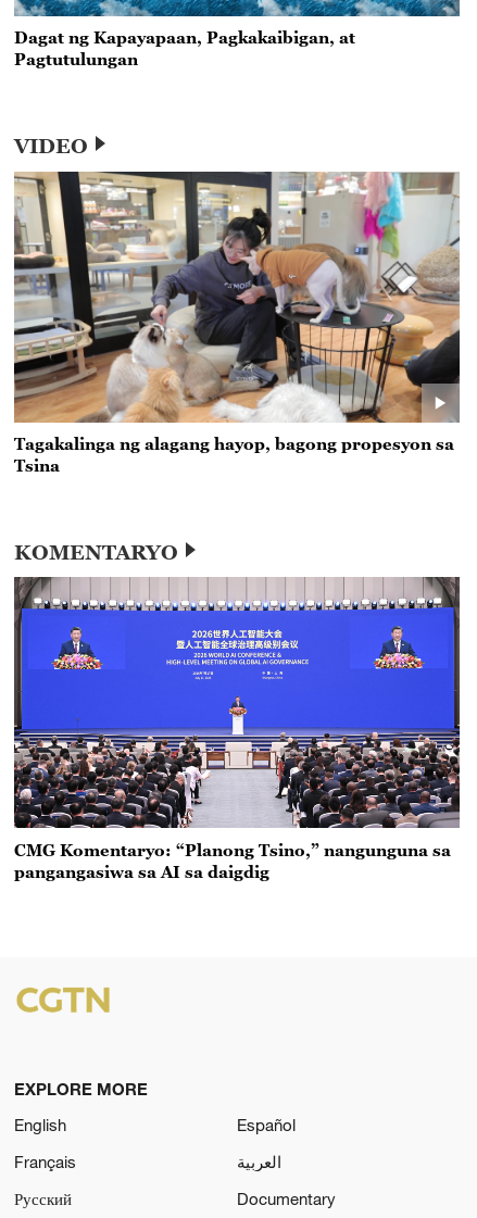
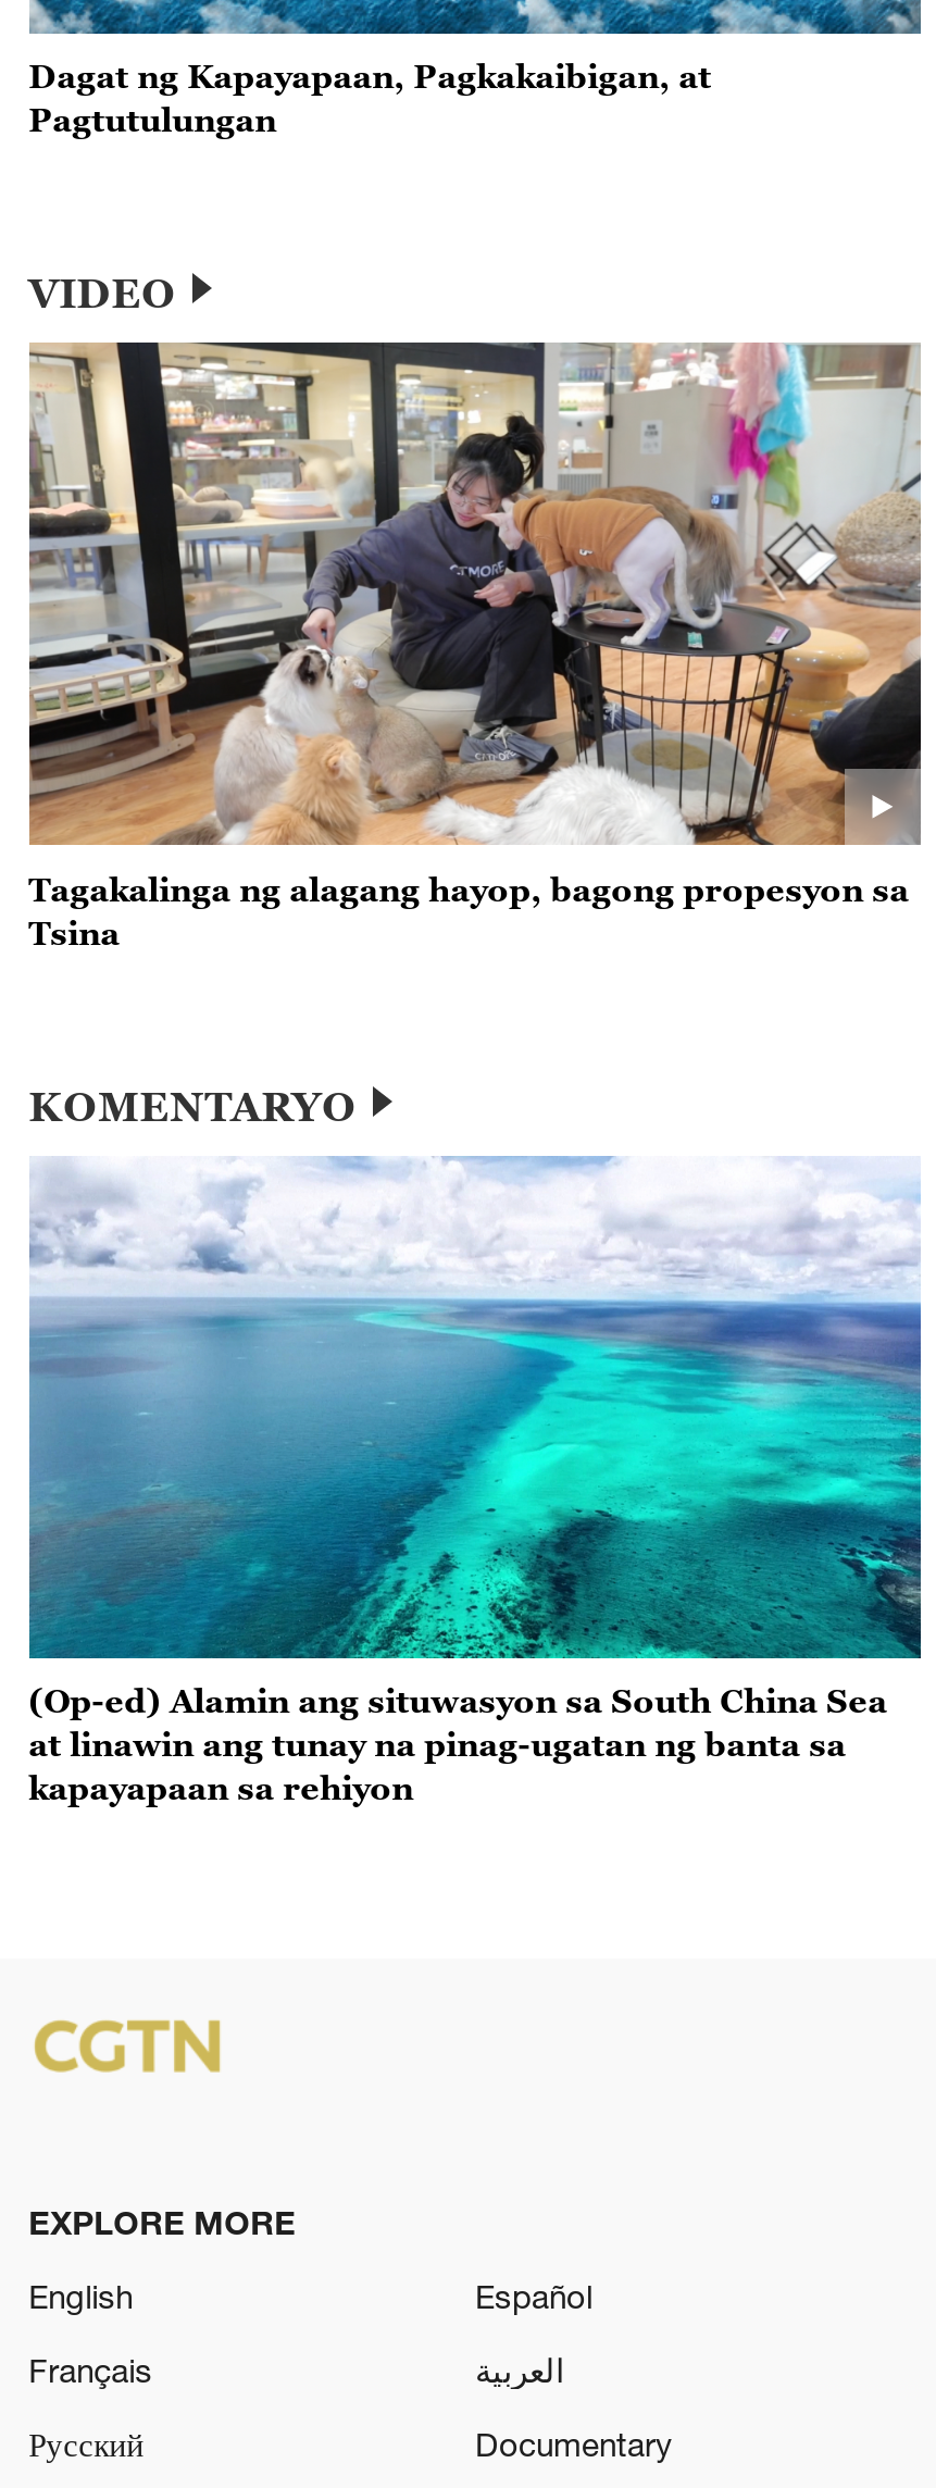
- [image]
- CMG Komentaryo: “Planong Tsino,” nangunguna sa
- pangangasiwa sa AI sa daigdig
+ [image]
+ (Op-ed) Alamin ang situwasyon sa South China Sea
+ at linawin ang tunay na pinag-ugatan ng banta sa
+ kapayapaan sa rehiyon
